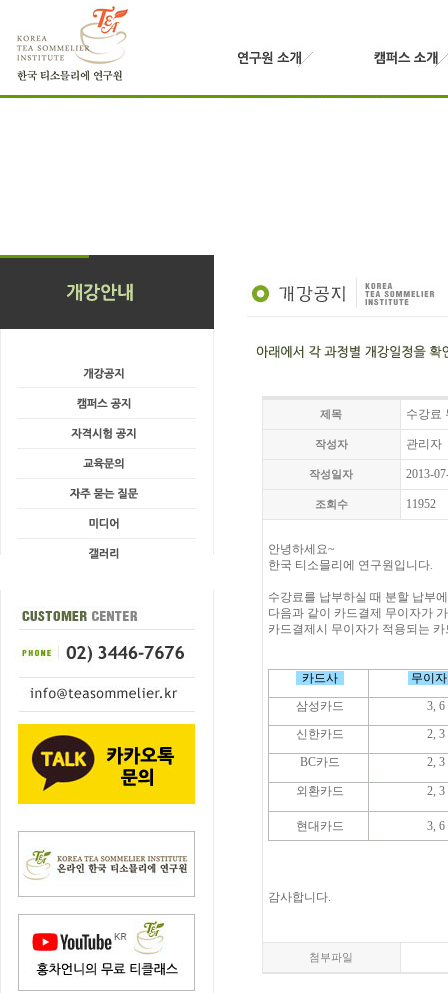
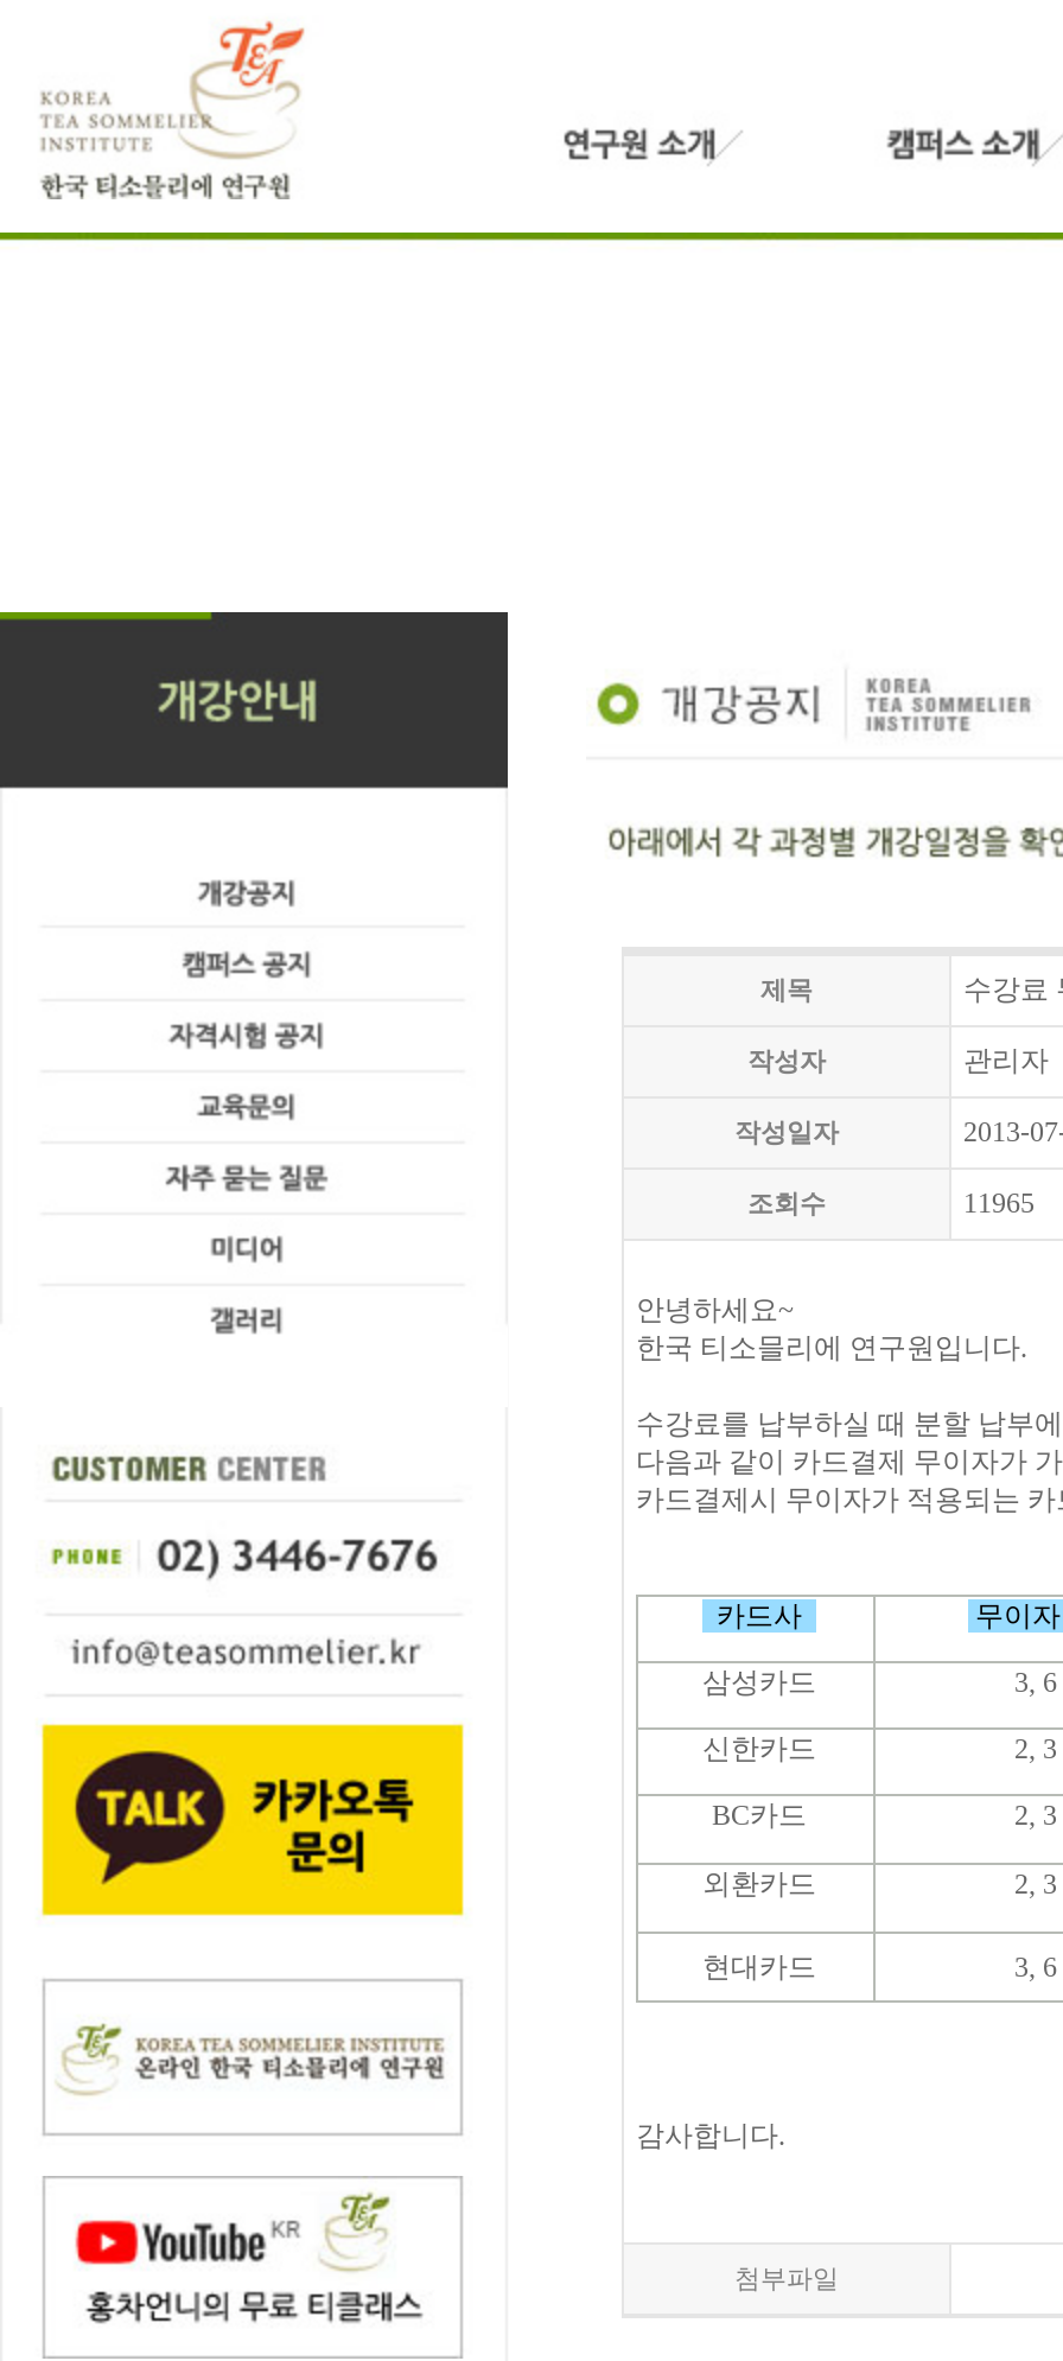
- 11952
+ 11965
